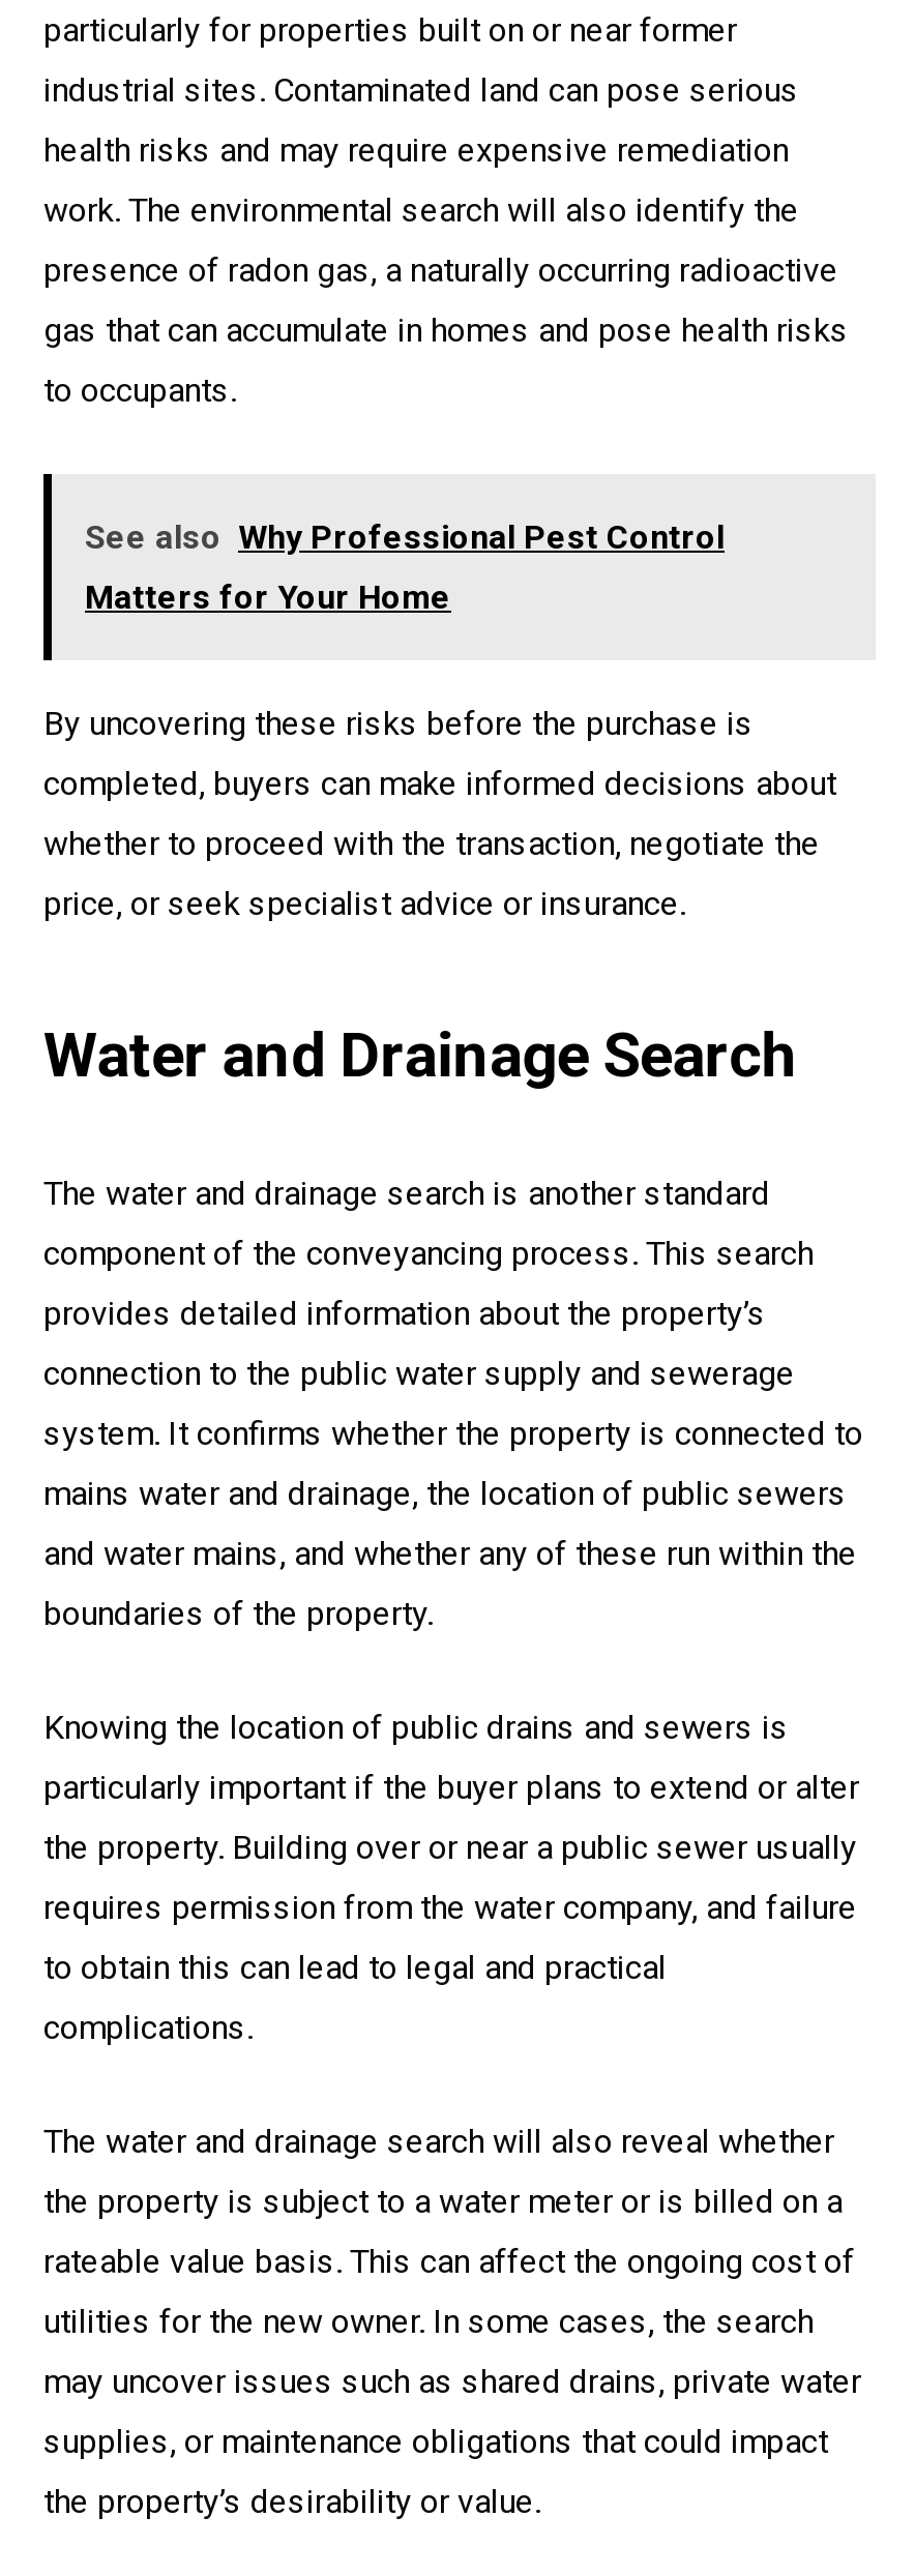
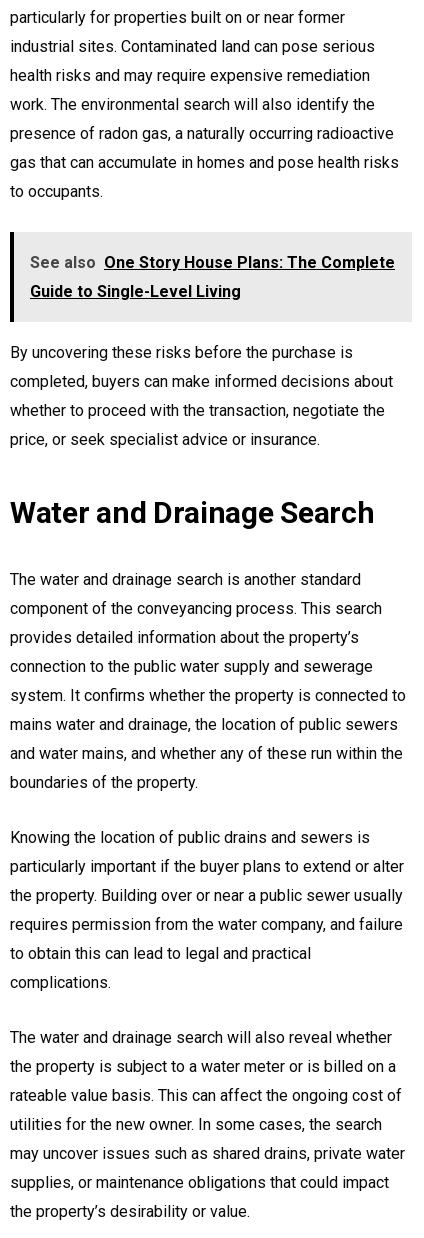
- See also Why Professional Pest Control
+ See also One Story House Plans: The Complete

- Matters for Your Home
+ Guide to Single-Level Living
